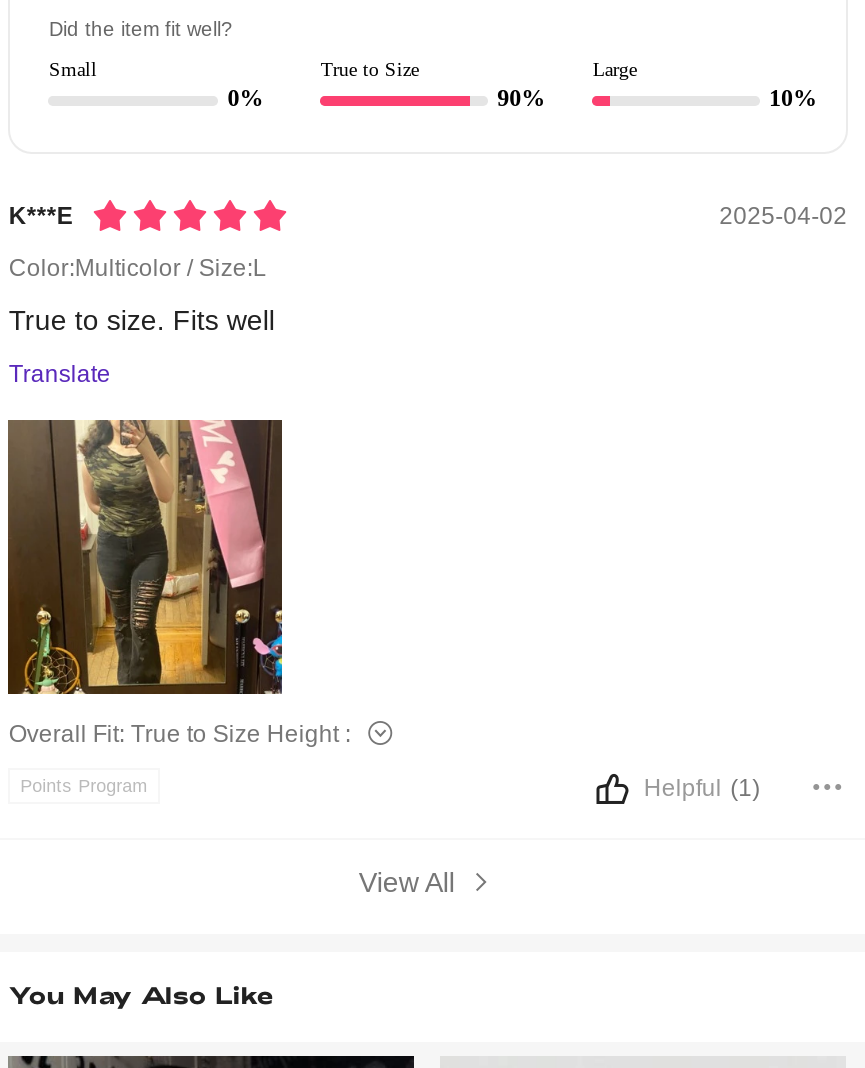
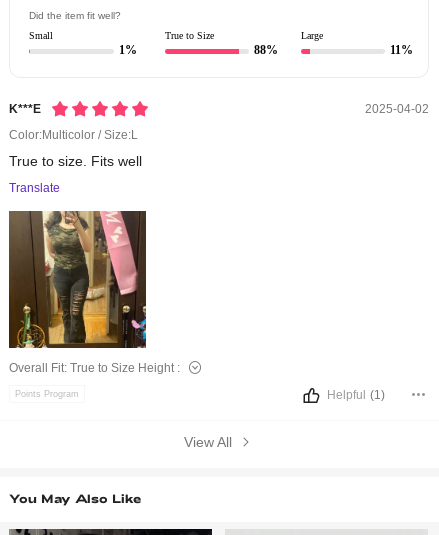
- 0%
+ 1%

- 90%
+ 88%

- 10%
+ 11%
